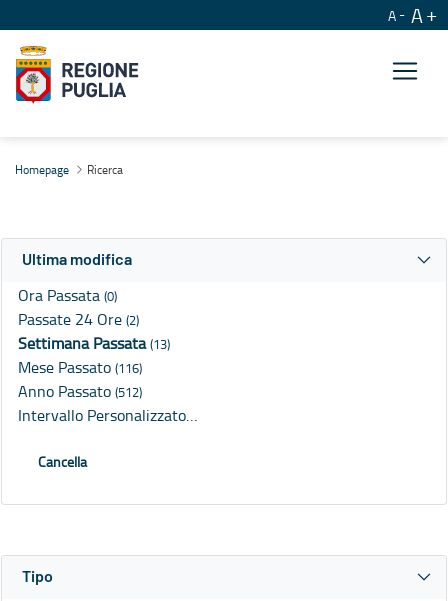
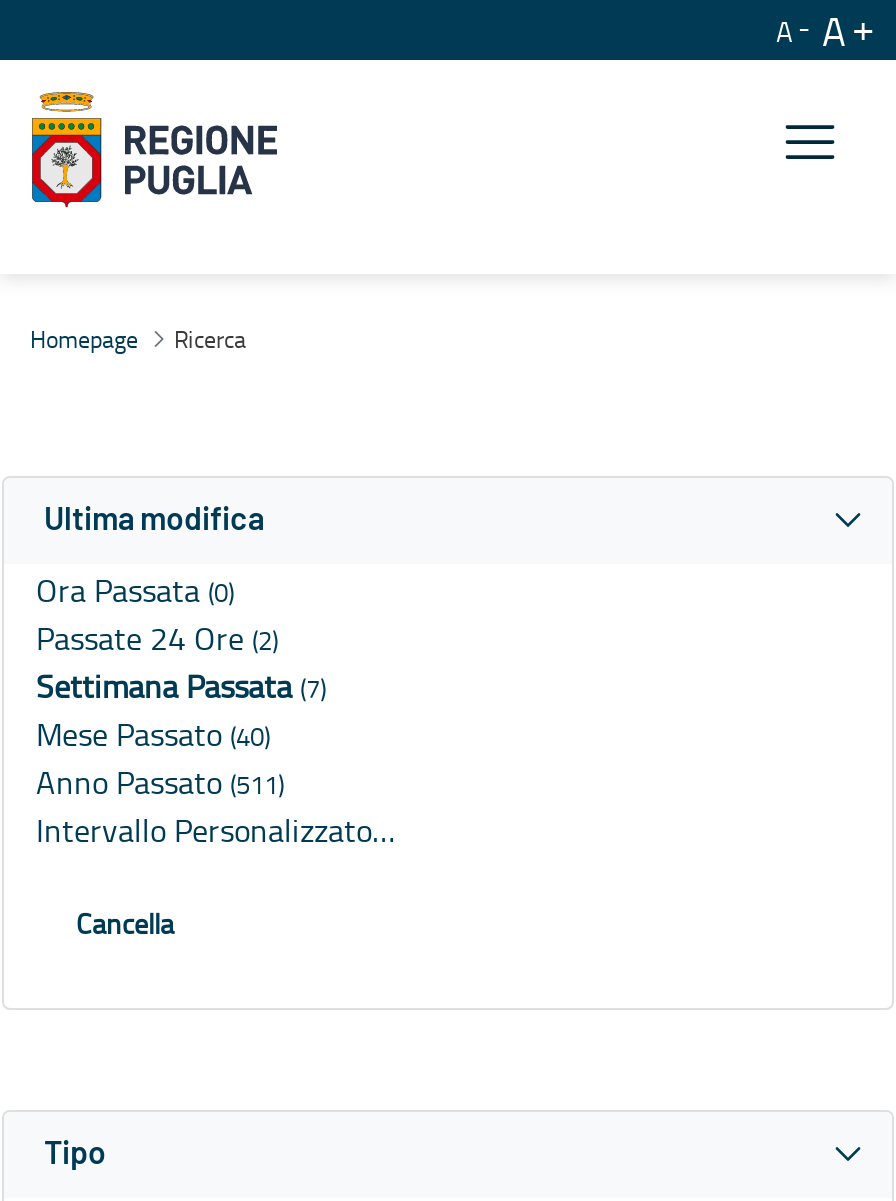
- Settimana Passata (13)
+ Settimana Passata (7)

- Mese Passato (116)
+ Mese Passato (40)

- Anno Passato (512)
+ Anno Passato (511)
